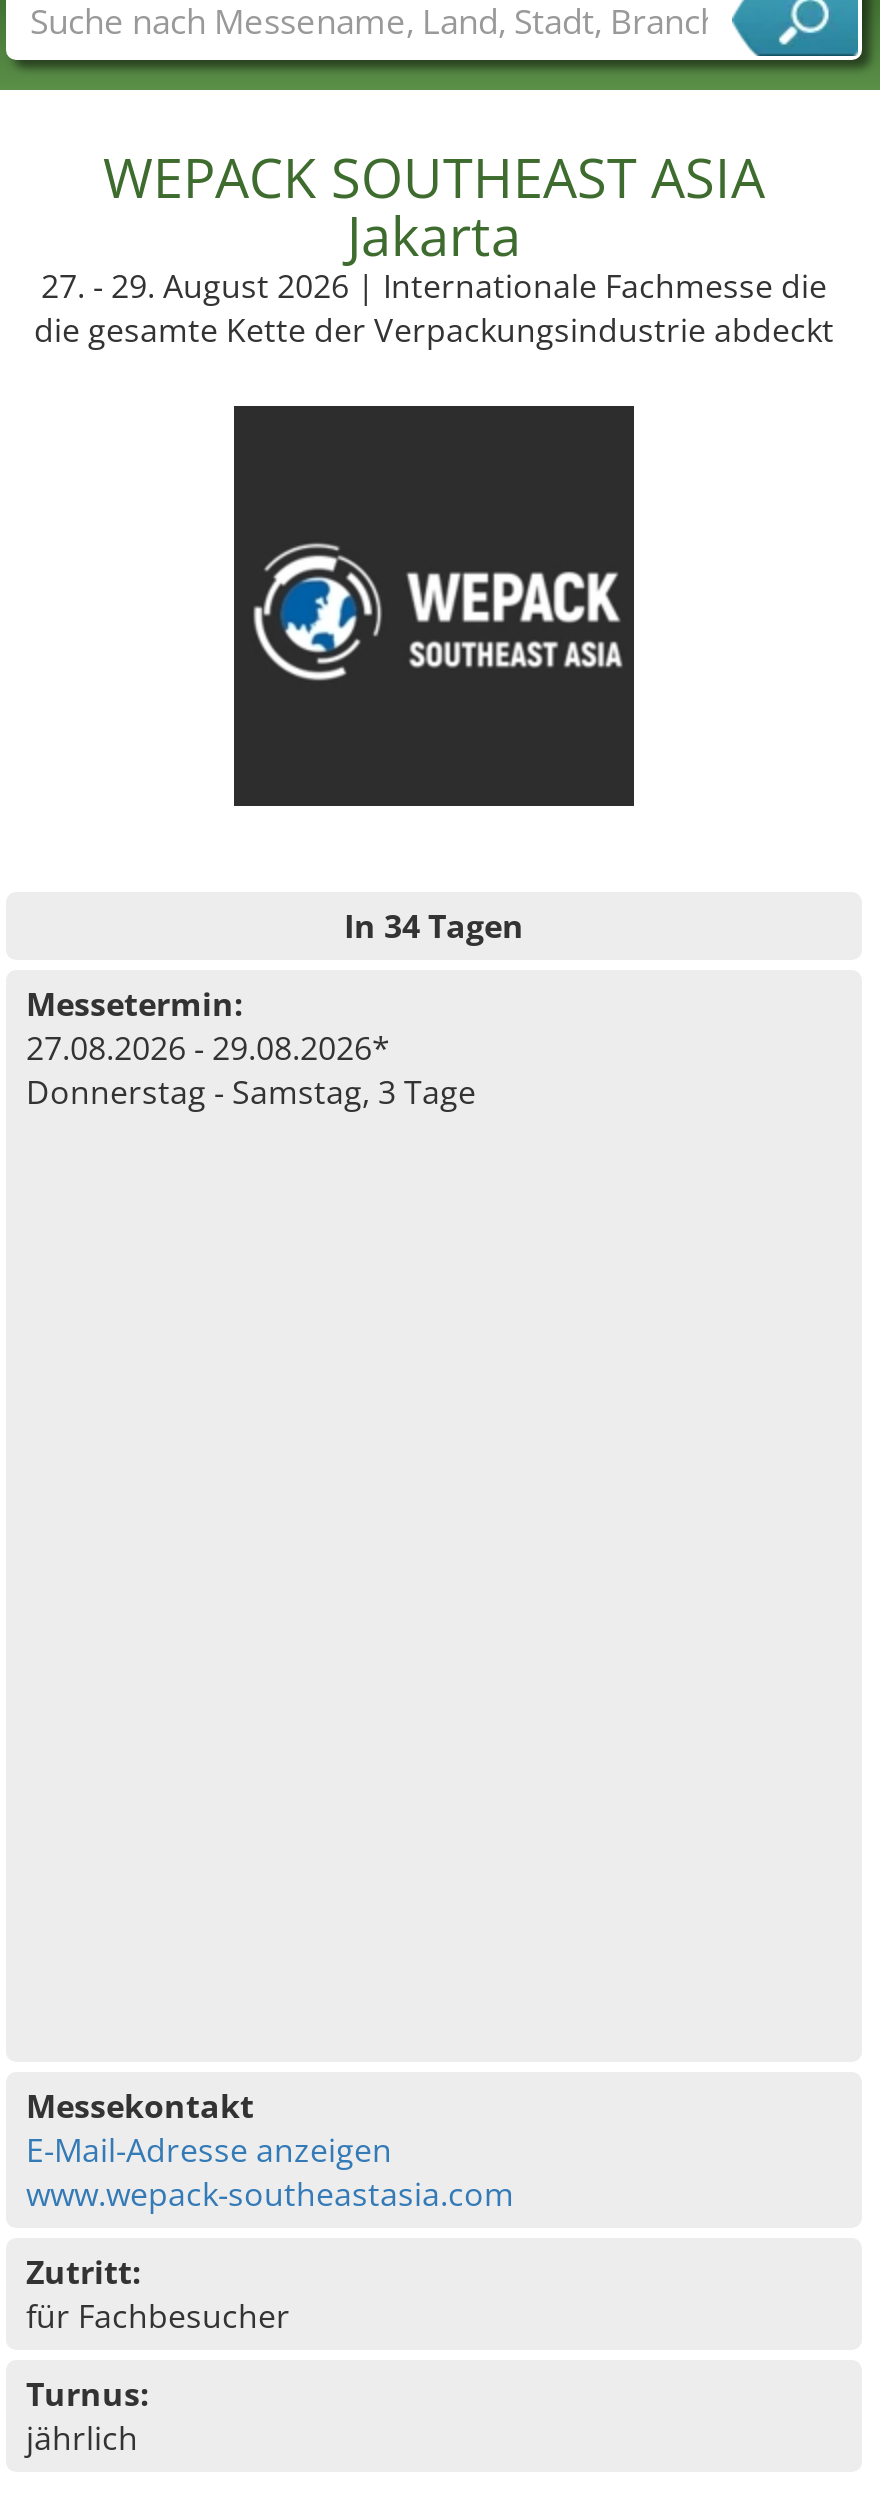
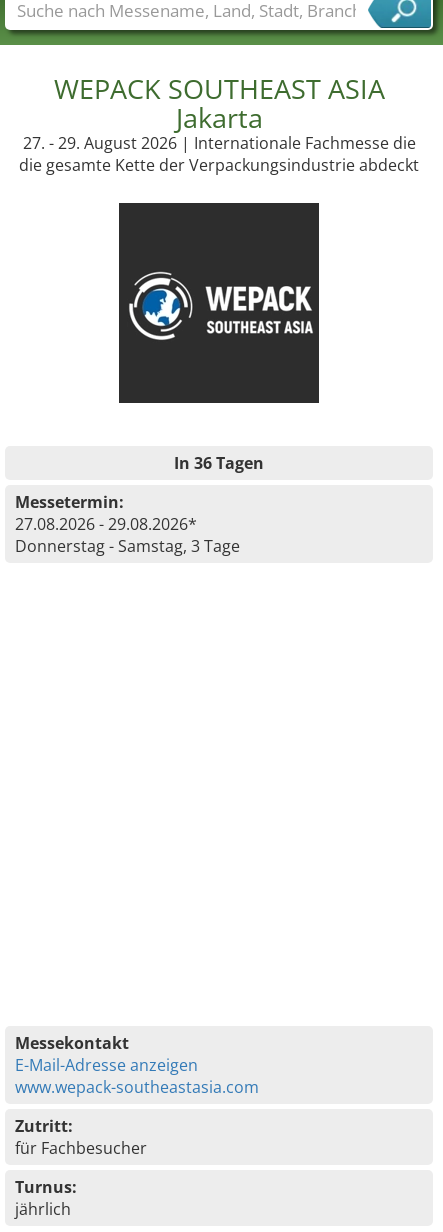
- In 34 Tagen
+ In 36 Tagen
